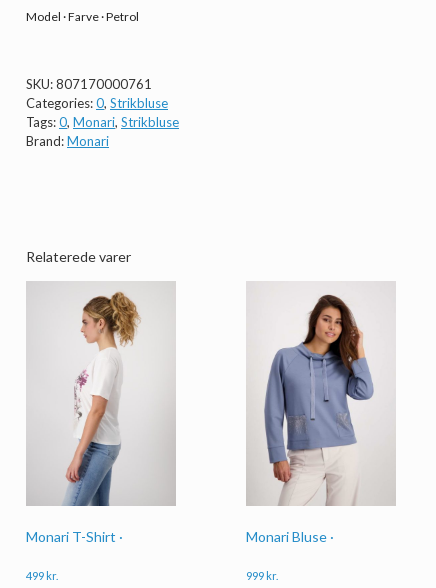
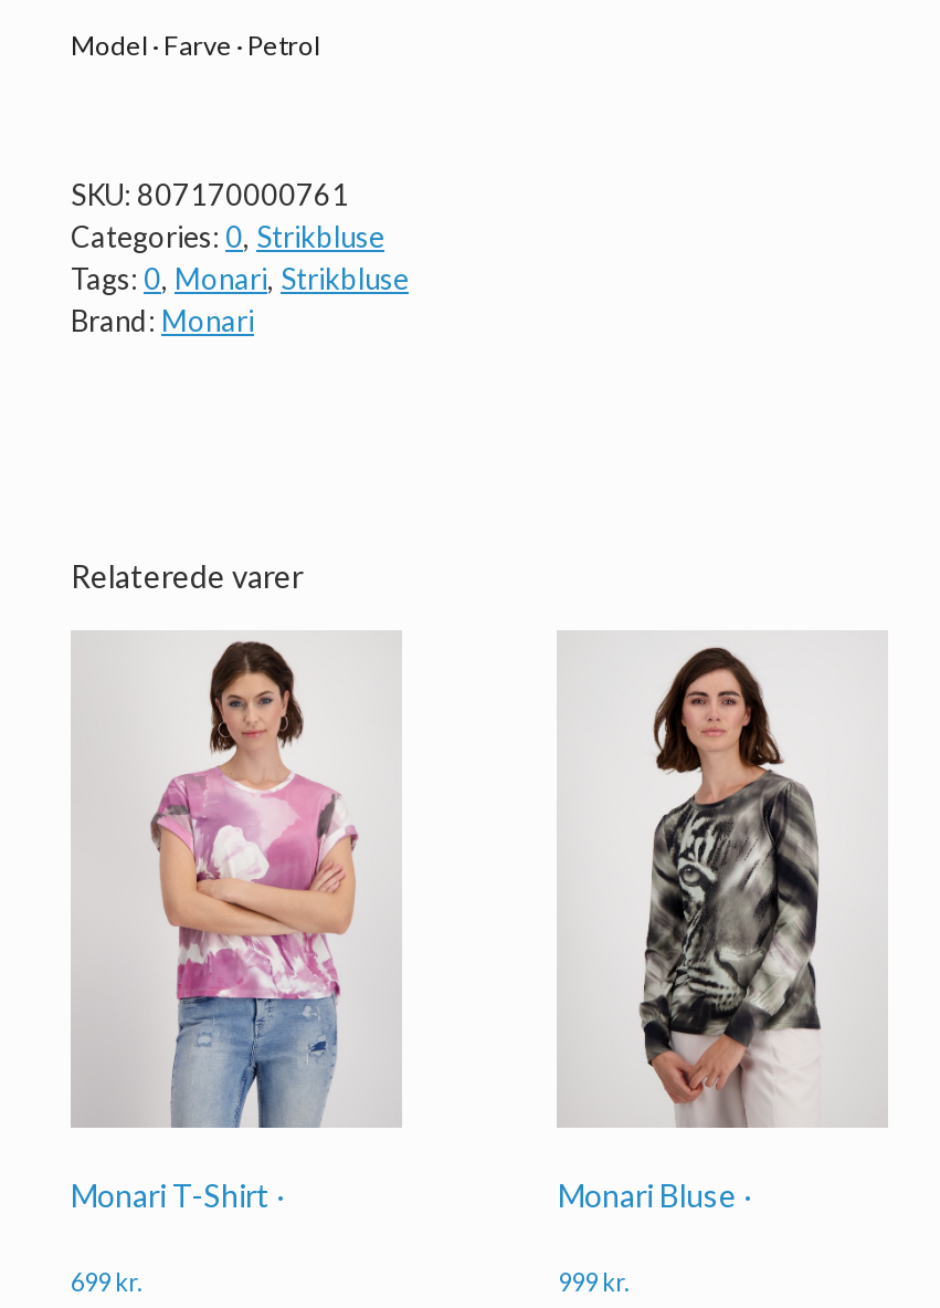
- [image]
+ [image]

- [image]
+ [image]

- 499 kr.
+ 699 kr.
